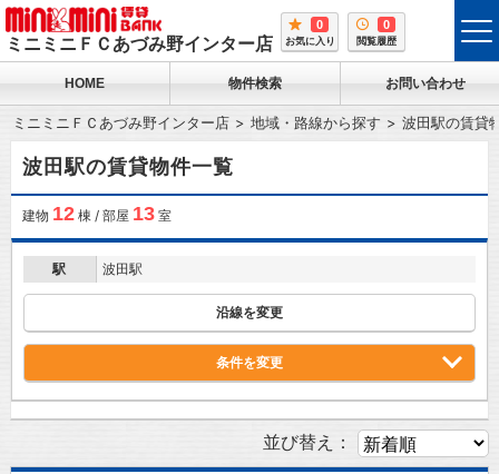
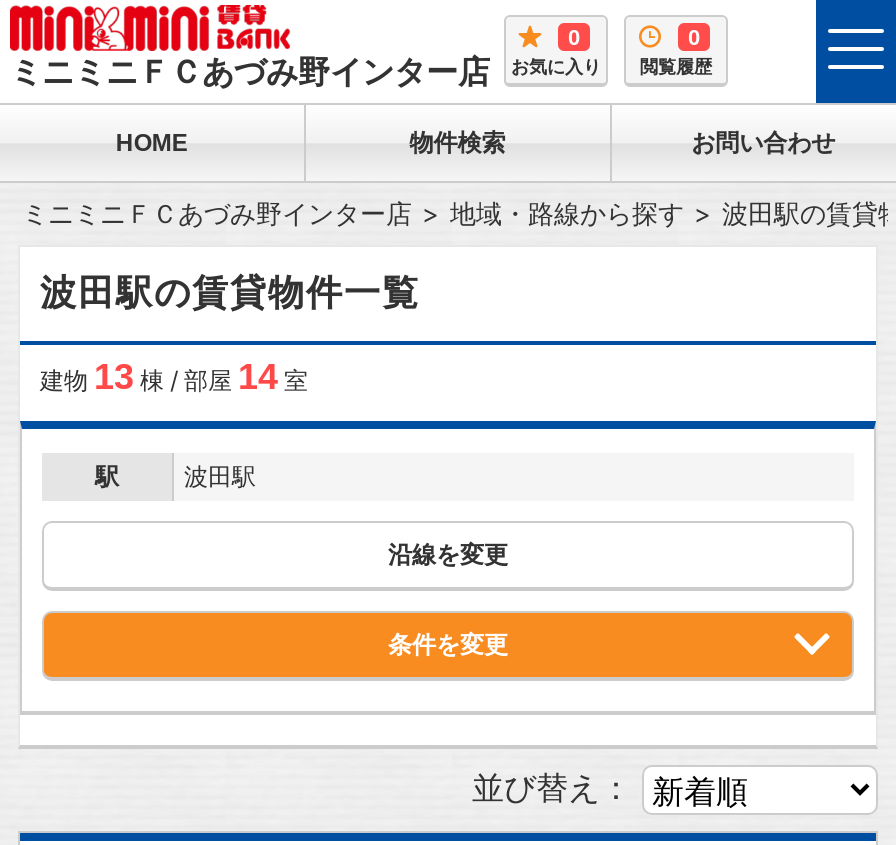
- 建物12棟 / 部屋13室
+ 建物13棟 / 部屋14室
